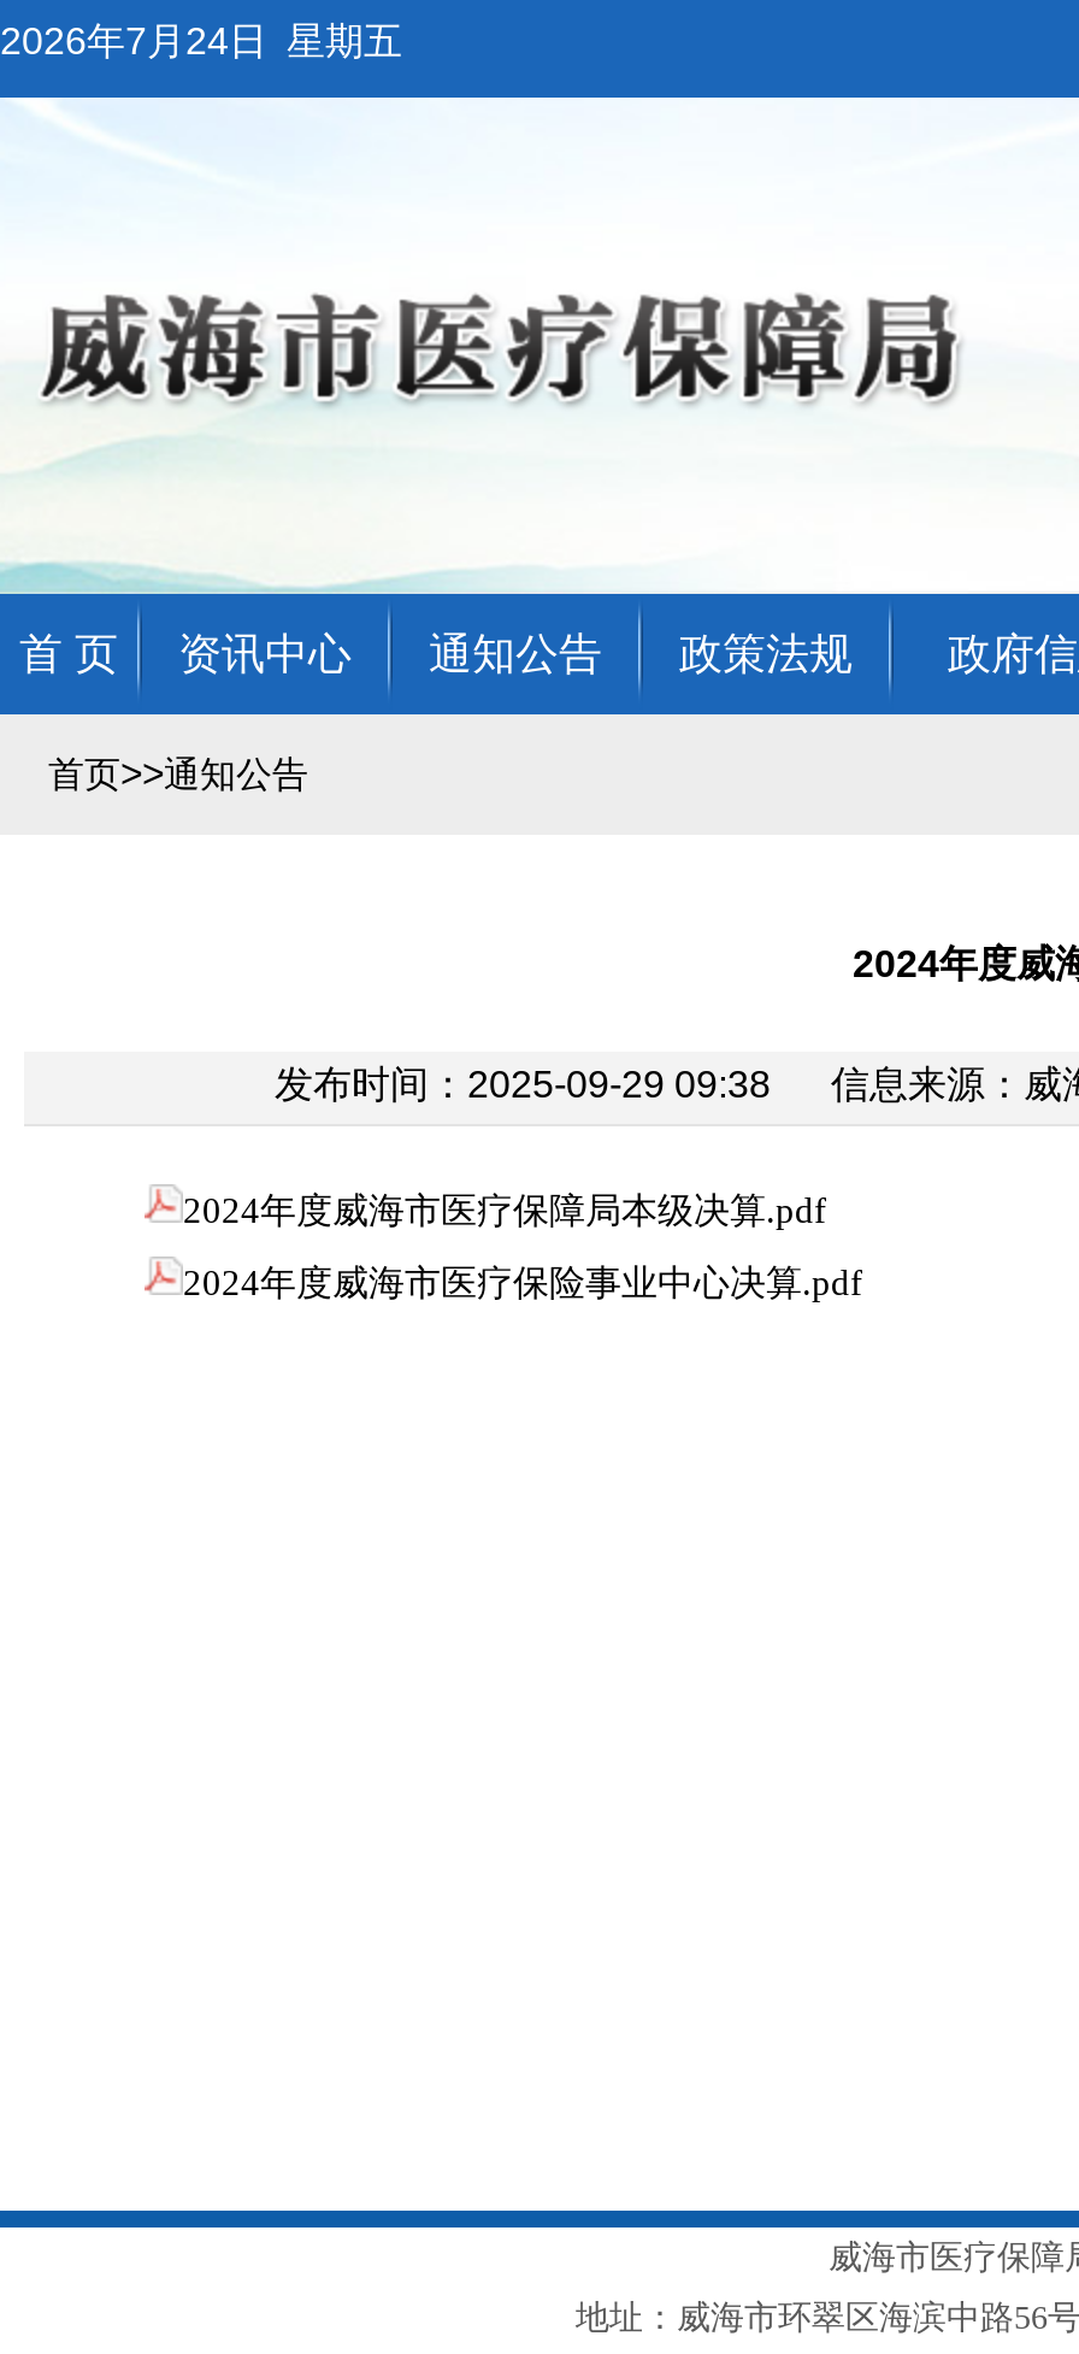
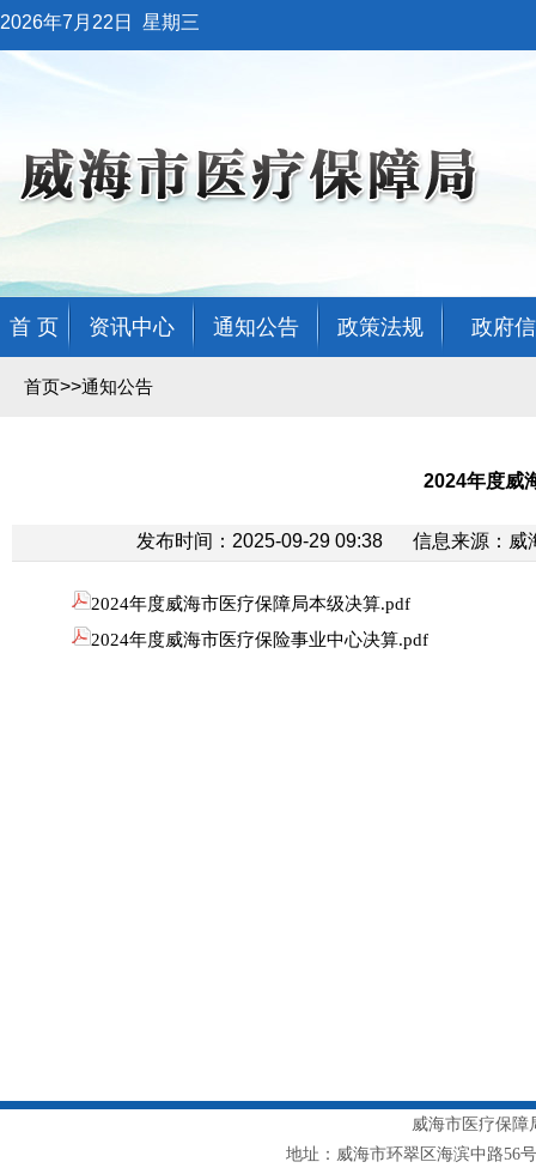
- 2026年7月24日星期五
+ 2026年7月22日星期三
